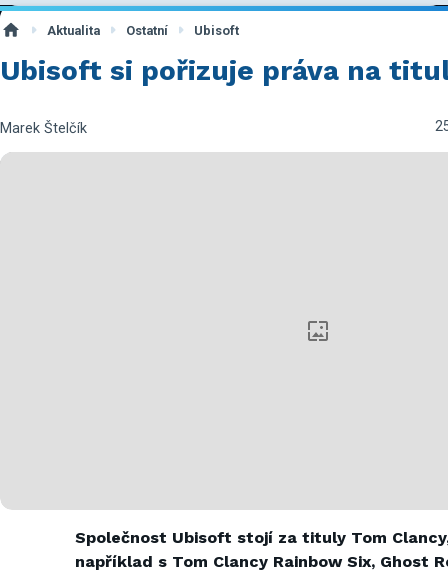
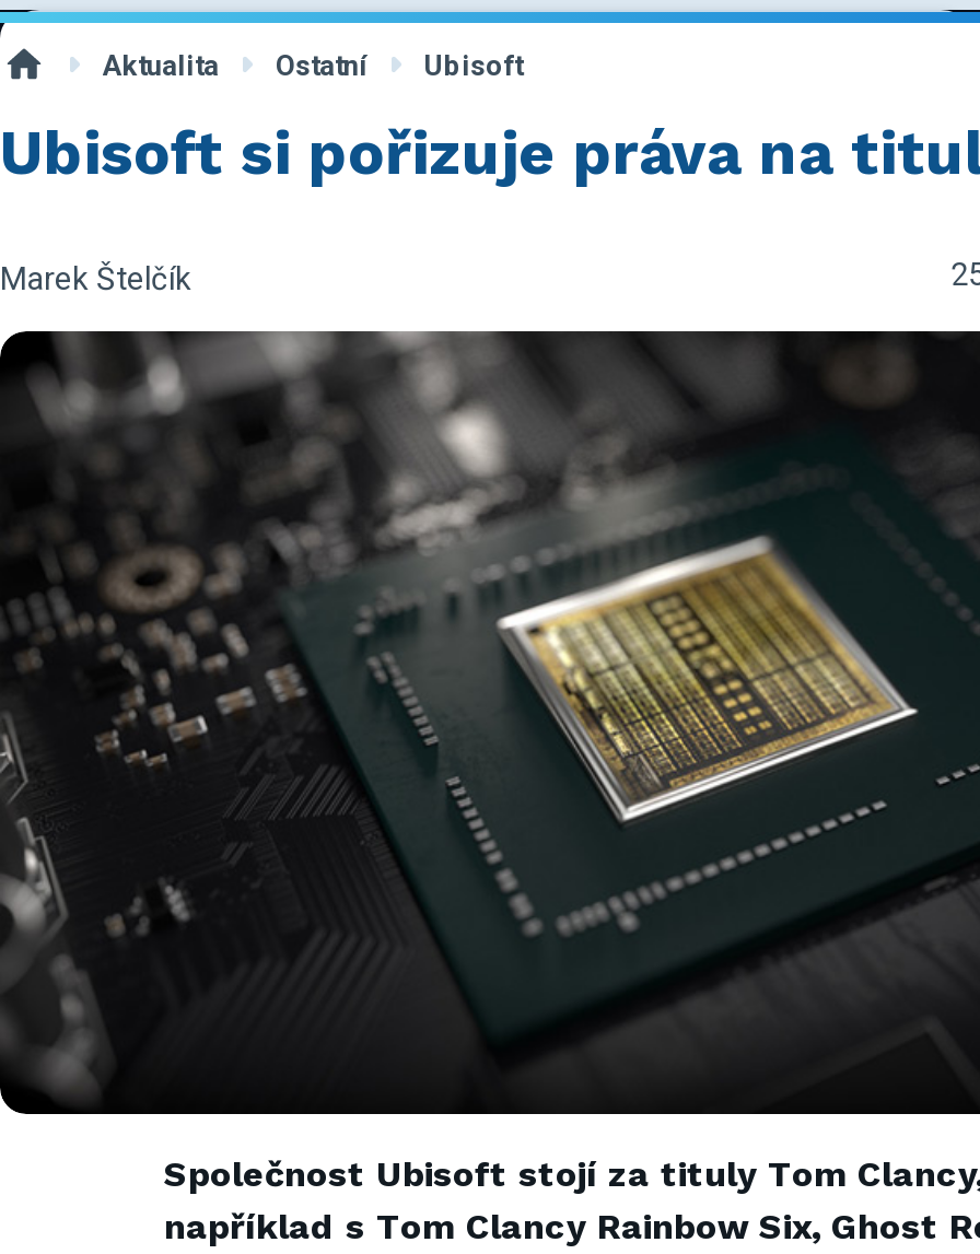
+ [image]
